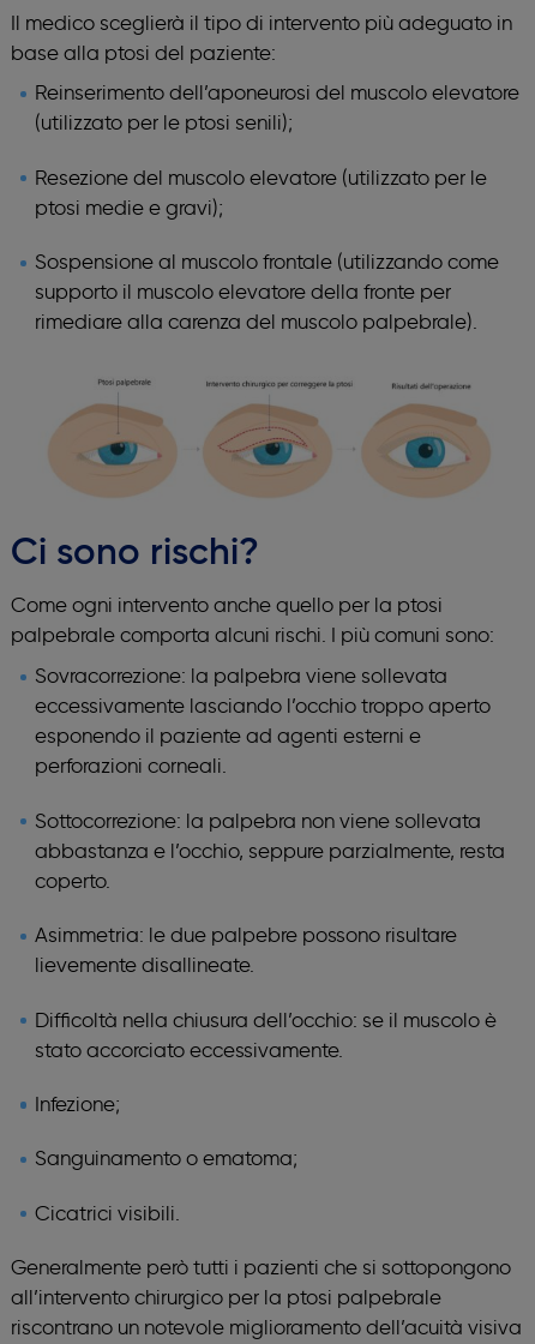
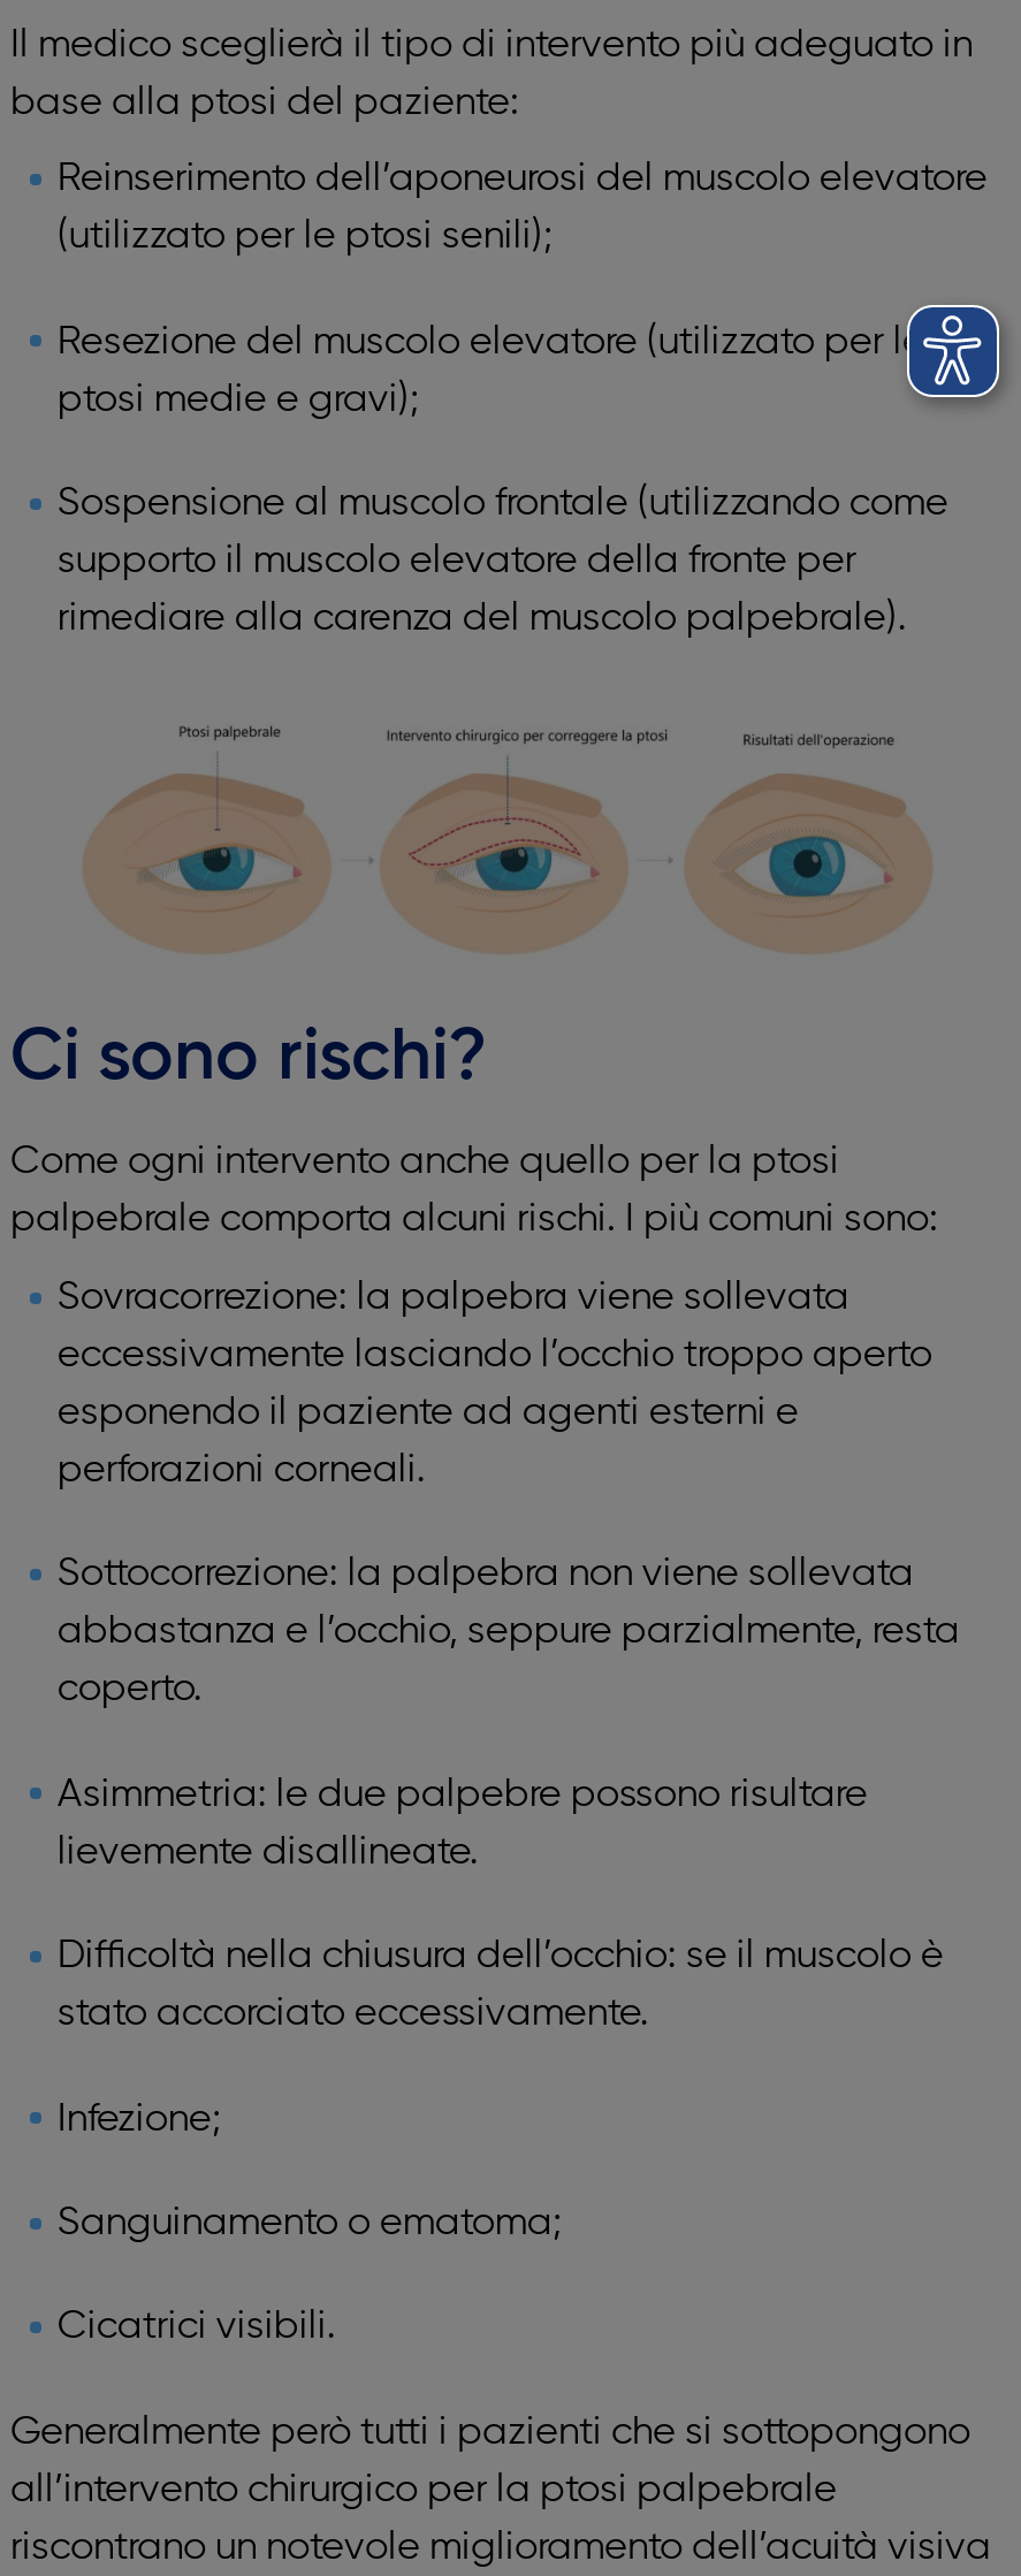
+ [image]
